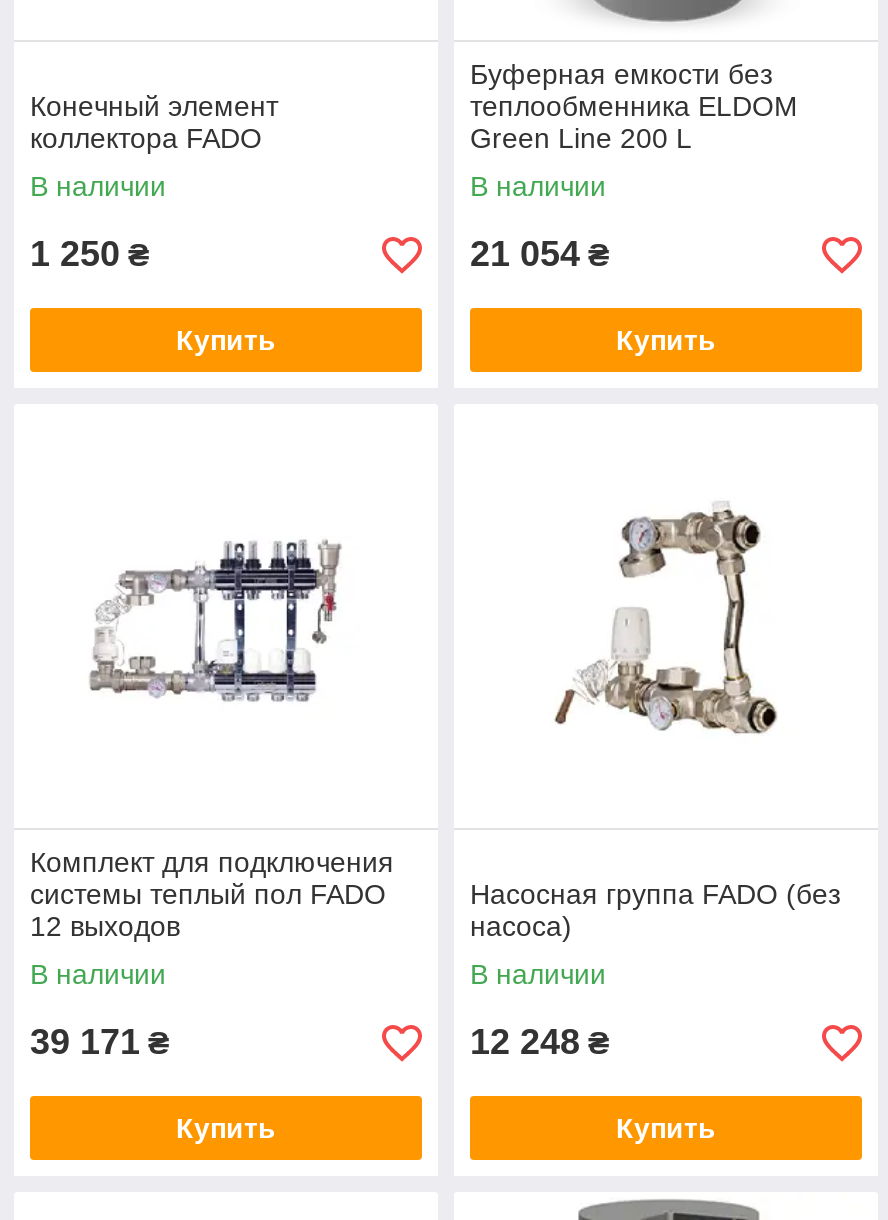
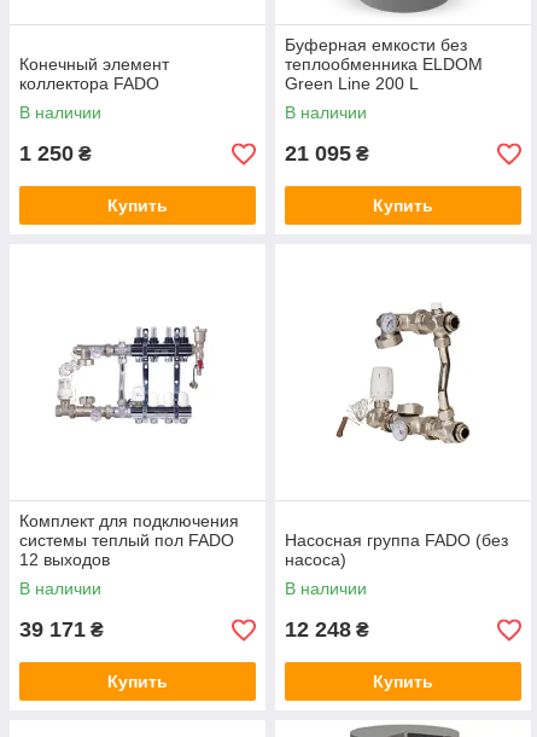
- 21 054 ₴
+ 21 095 ₴
